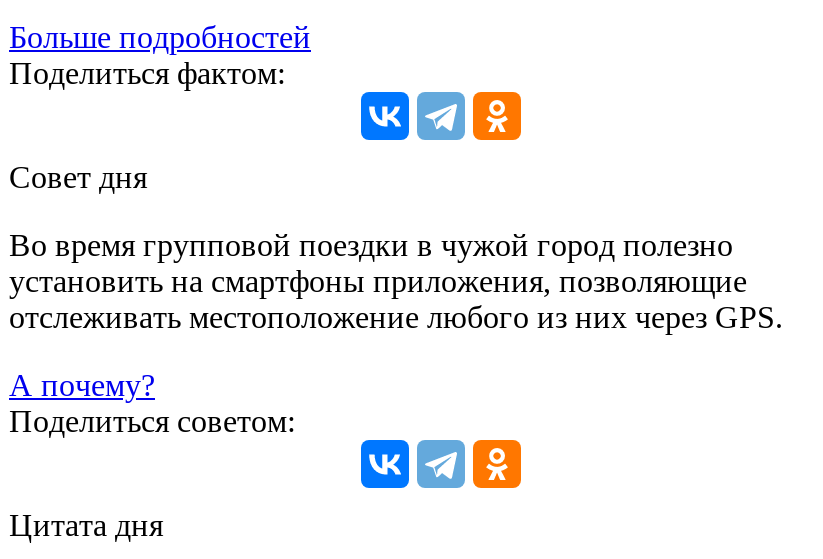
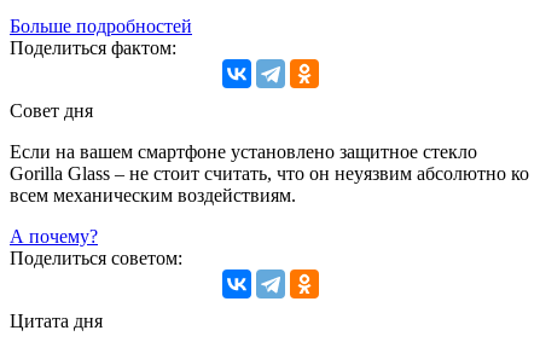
- Во время групповой поездки в чужой город полезно
- установить на смартфоны приложения, позволяющие
- отслеживать местоположение любого из них через GPS.
+ Если на вашем смартфоне установлено защитное стекло
+ Gorilla Glass – не стоит считать, что он неуязвим абсолютно ко
+ всем механическим воздействиям.
